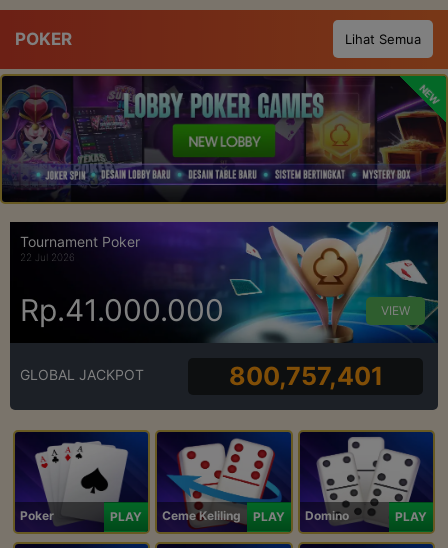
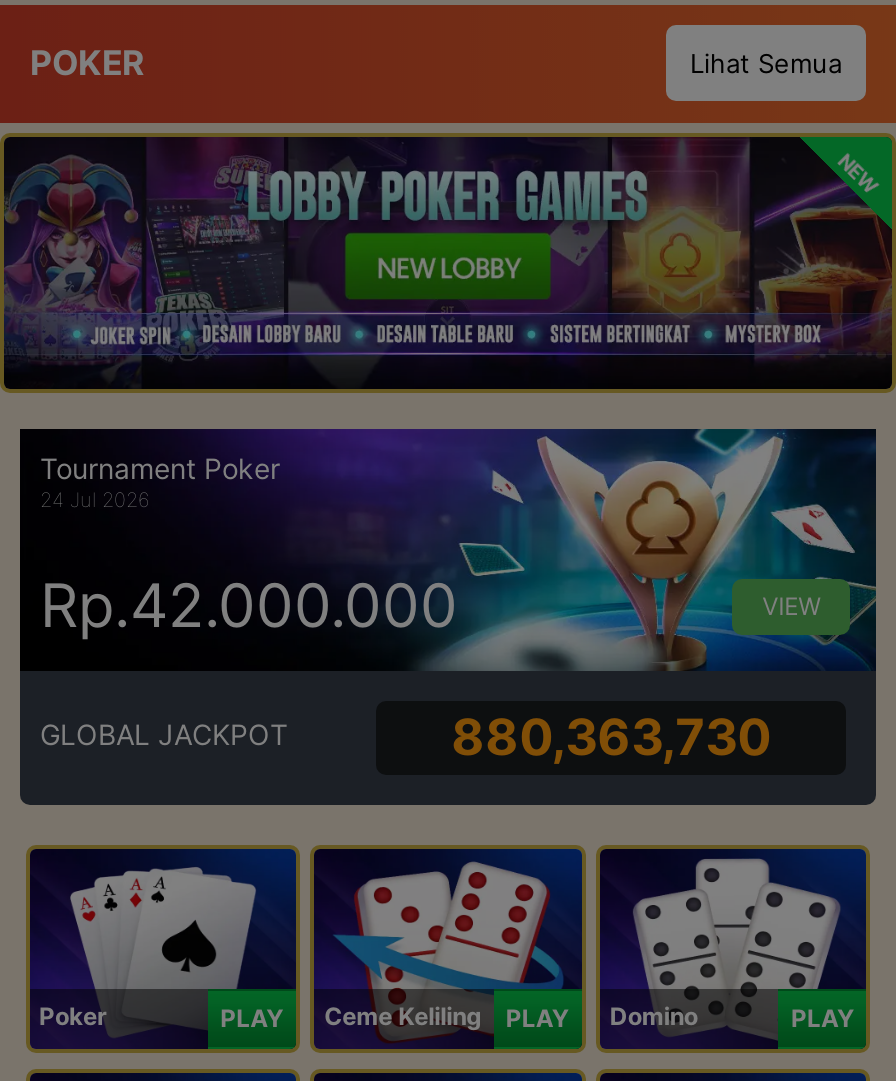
- 22 Jul 2026
+ 24 Jul 2026

- Rp.41.000.000
+ Rp.42.000.000

- 800,757,401
+ 880,363,730
